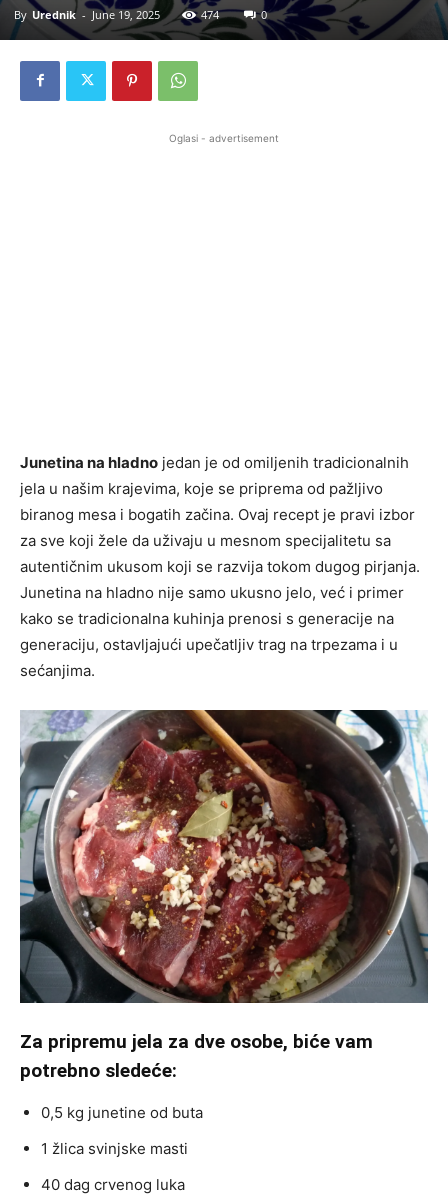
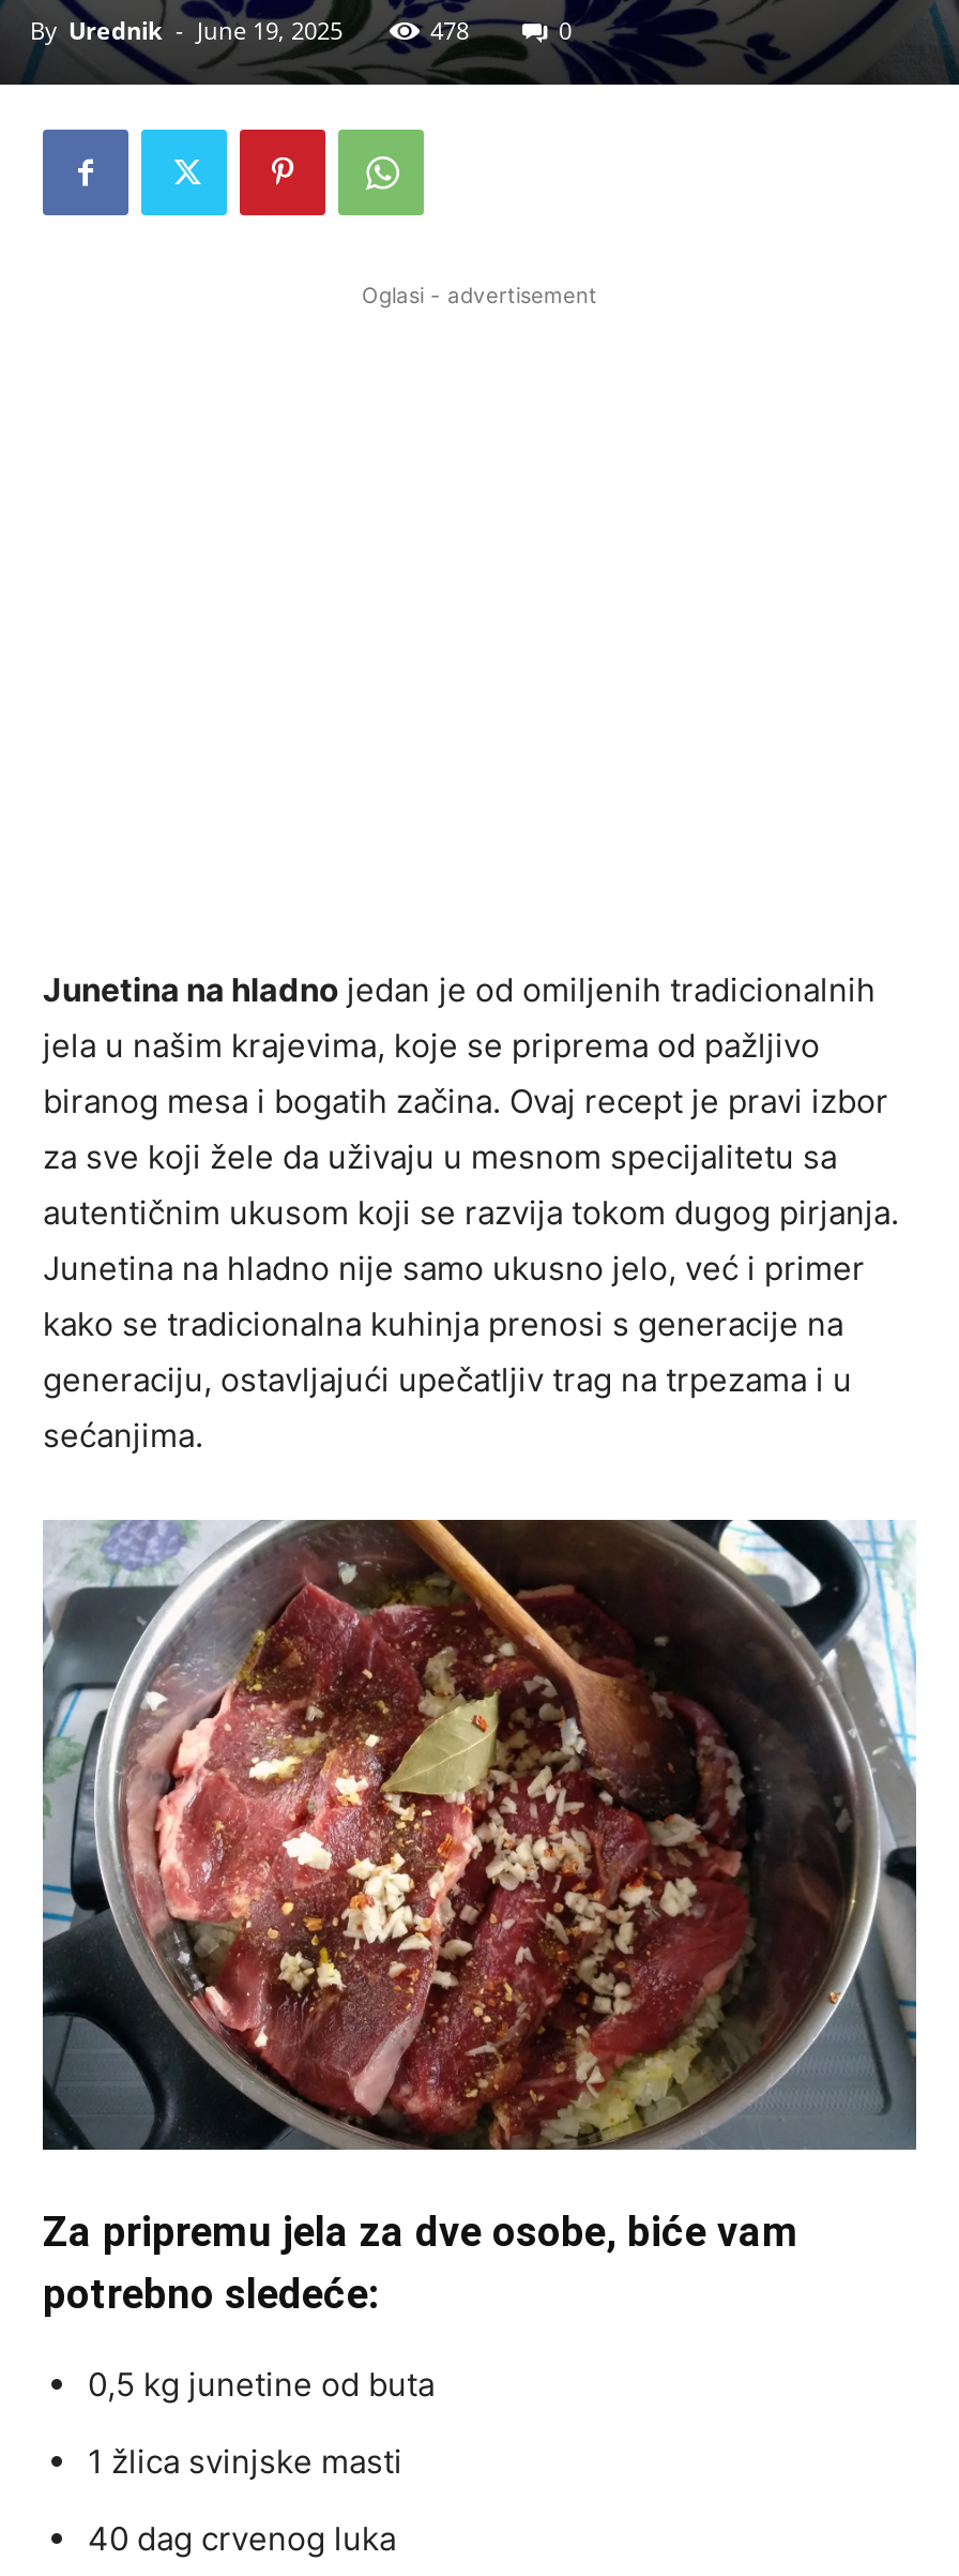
- 474
+ 478
